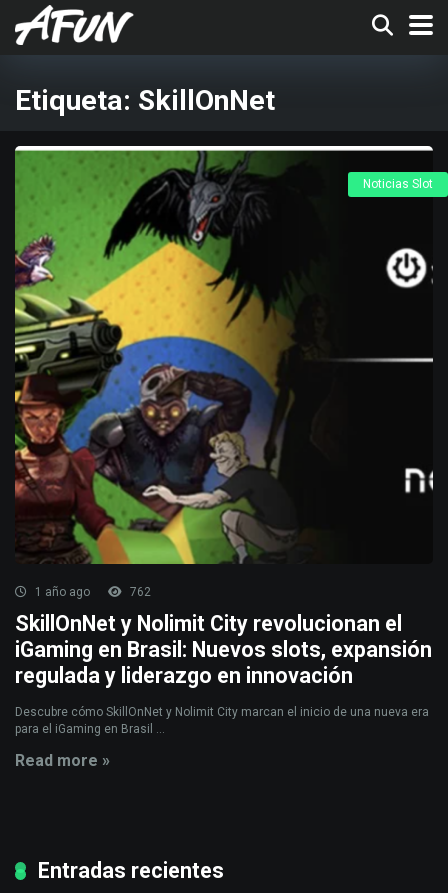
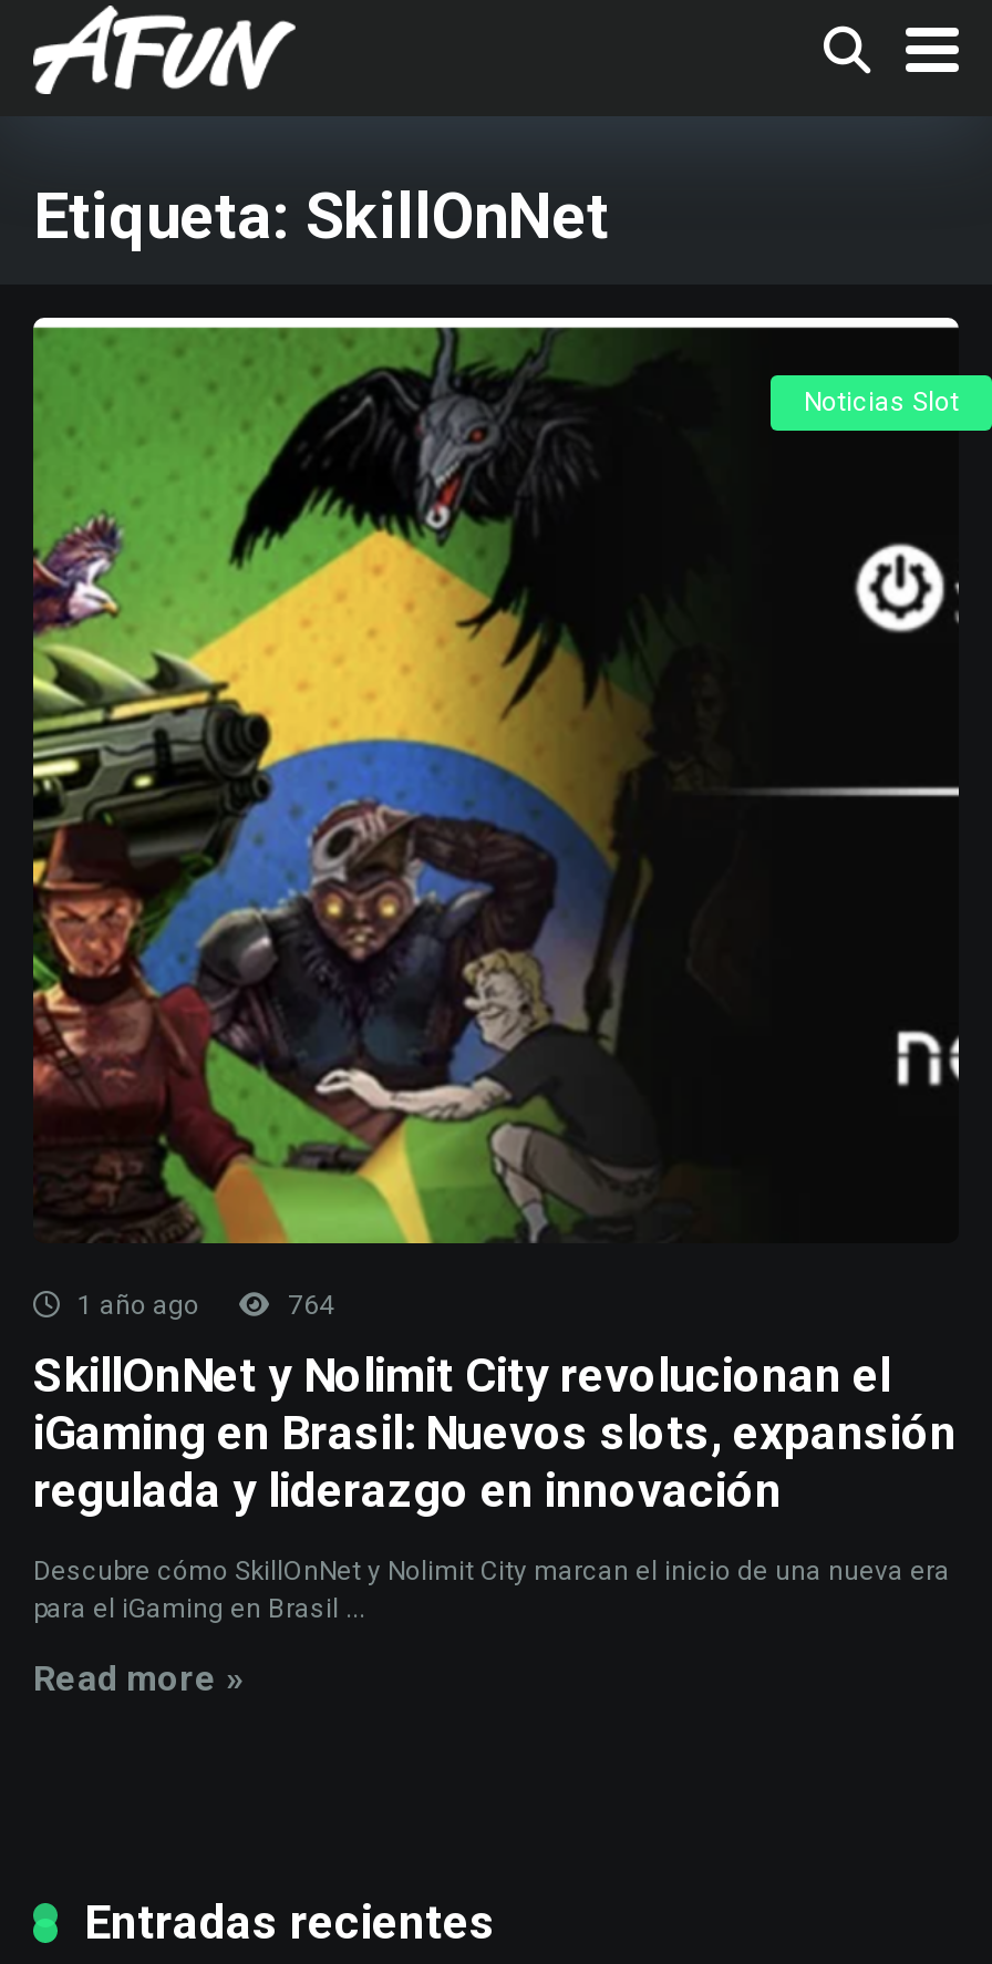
- 762
+ 764
